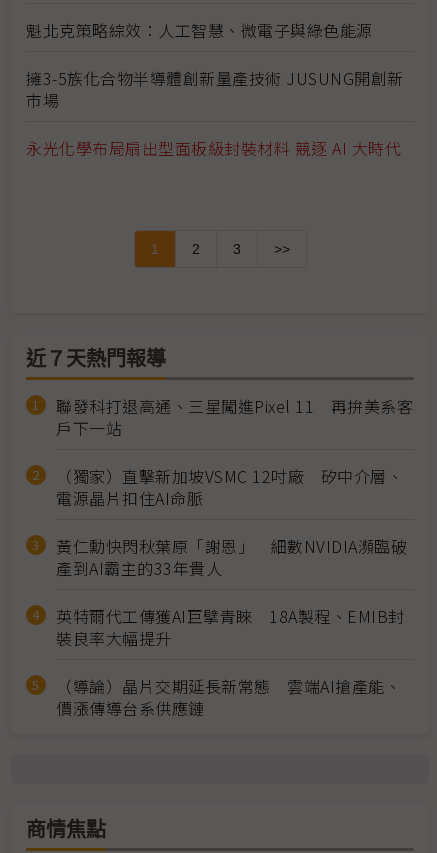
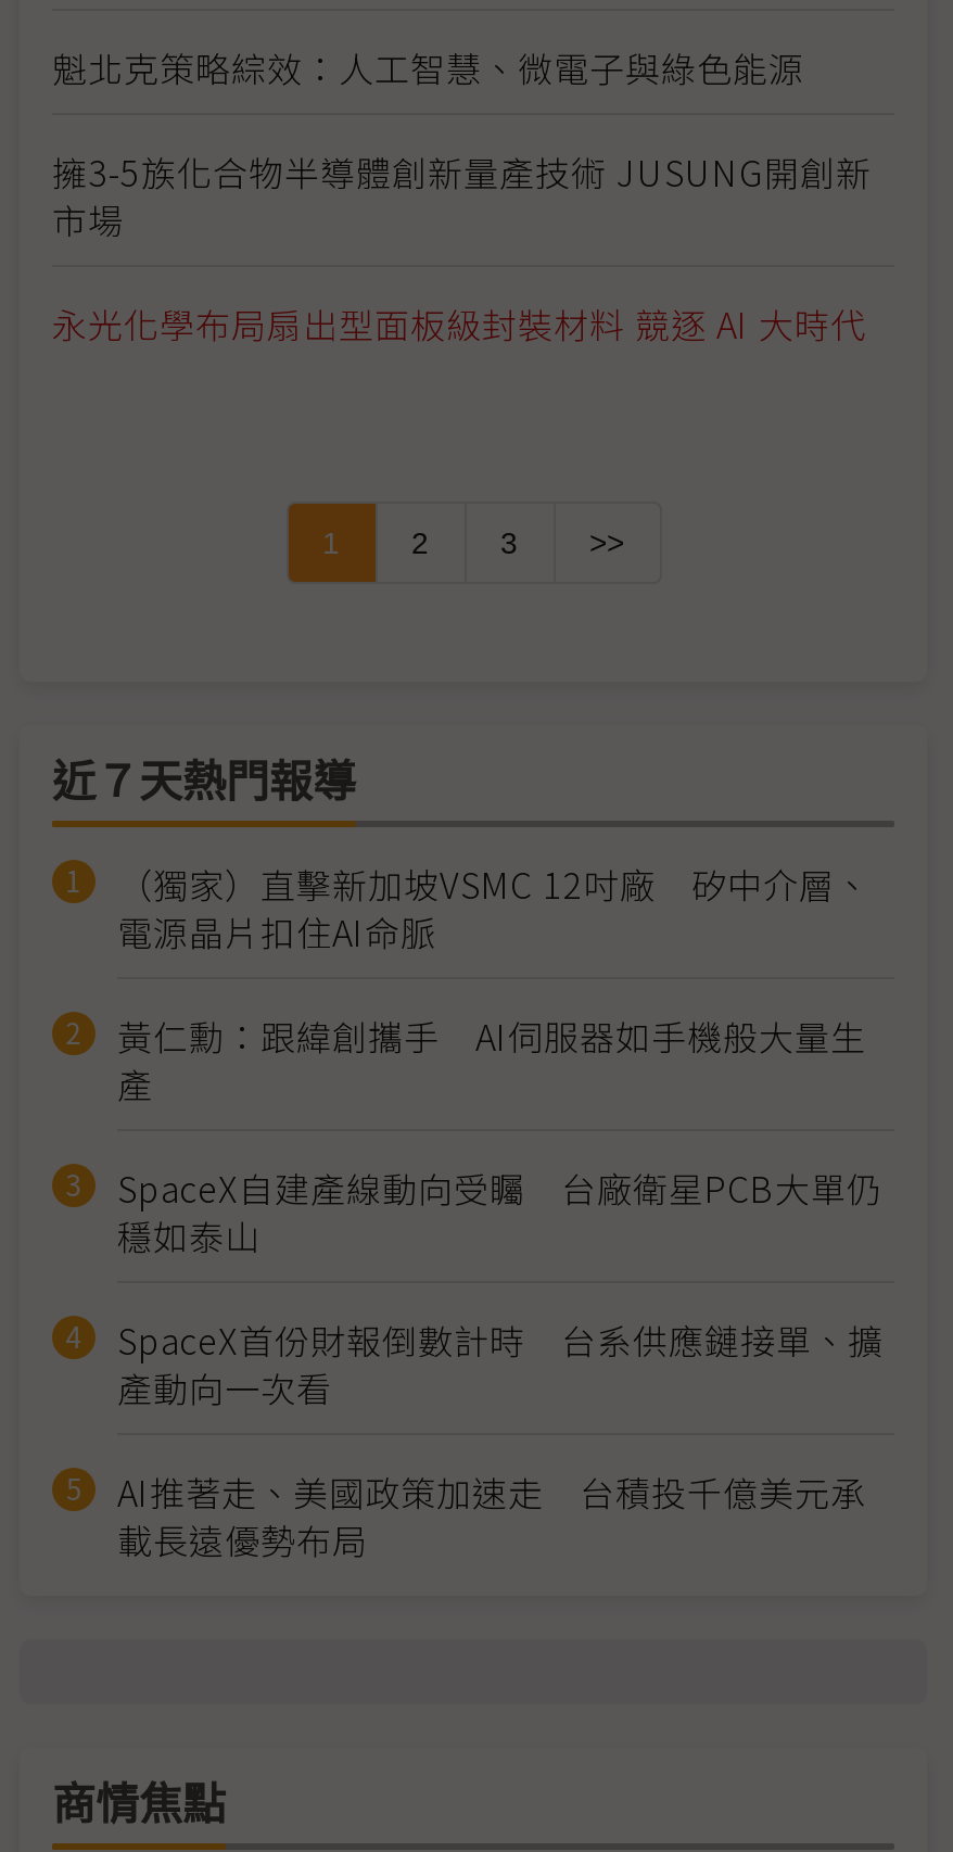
- 聯發科打退高通、三星闖進Pixel 11 再拚美系客
- 戶下一站

moved up: （獨家）直擊新加坡VSMC 12吋廠 矽中介層、 | 電源晶片扣住AI命脈

- 黃仁勳快閃秋葉原「謝恩」 細數NVIDIA瀕臨破
- 產到AI霸主的33年貴人
- 英特爾代工傳獲AI巨擘青睞 18A製程、EMIB封
- 裝良率大幅提升
- （導論）晶片交期延長新常態 雲端AI搶產能、
- 價漲傳導台系供應鏈
+ 黃仁勳：跟緯創攜手 AI伺服器如手機般大量生
+ 產
+ SpaceX自建產線動向受矚 台廠衛星PCB大單仍
+ 穩如泰山
+ SpaceX首份財報倒數計時 台系供應鏈接單、擴
+ 產動向一次看
+ AI推著走、美國政策加速走 台積投千億美元承
+ 載長遠優勢布局
